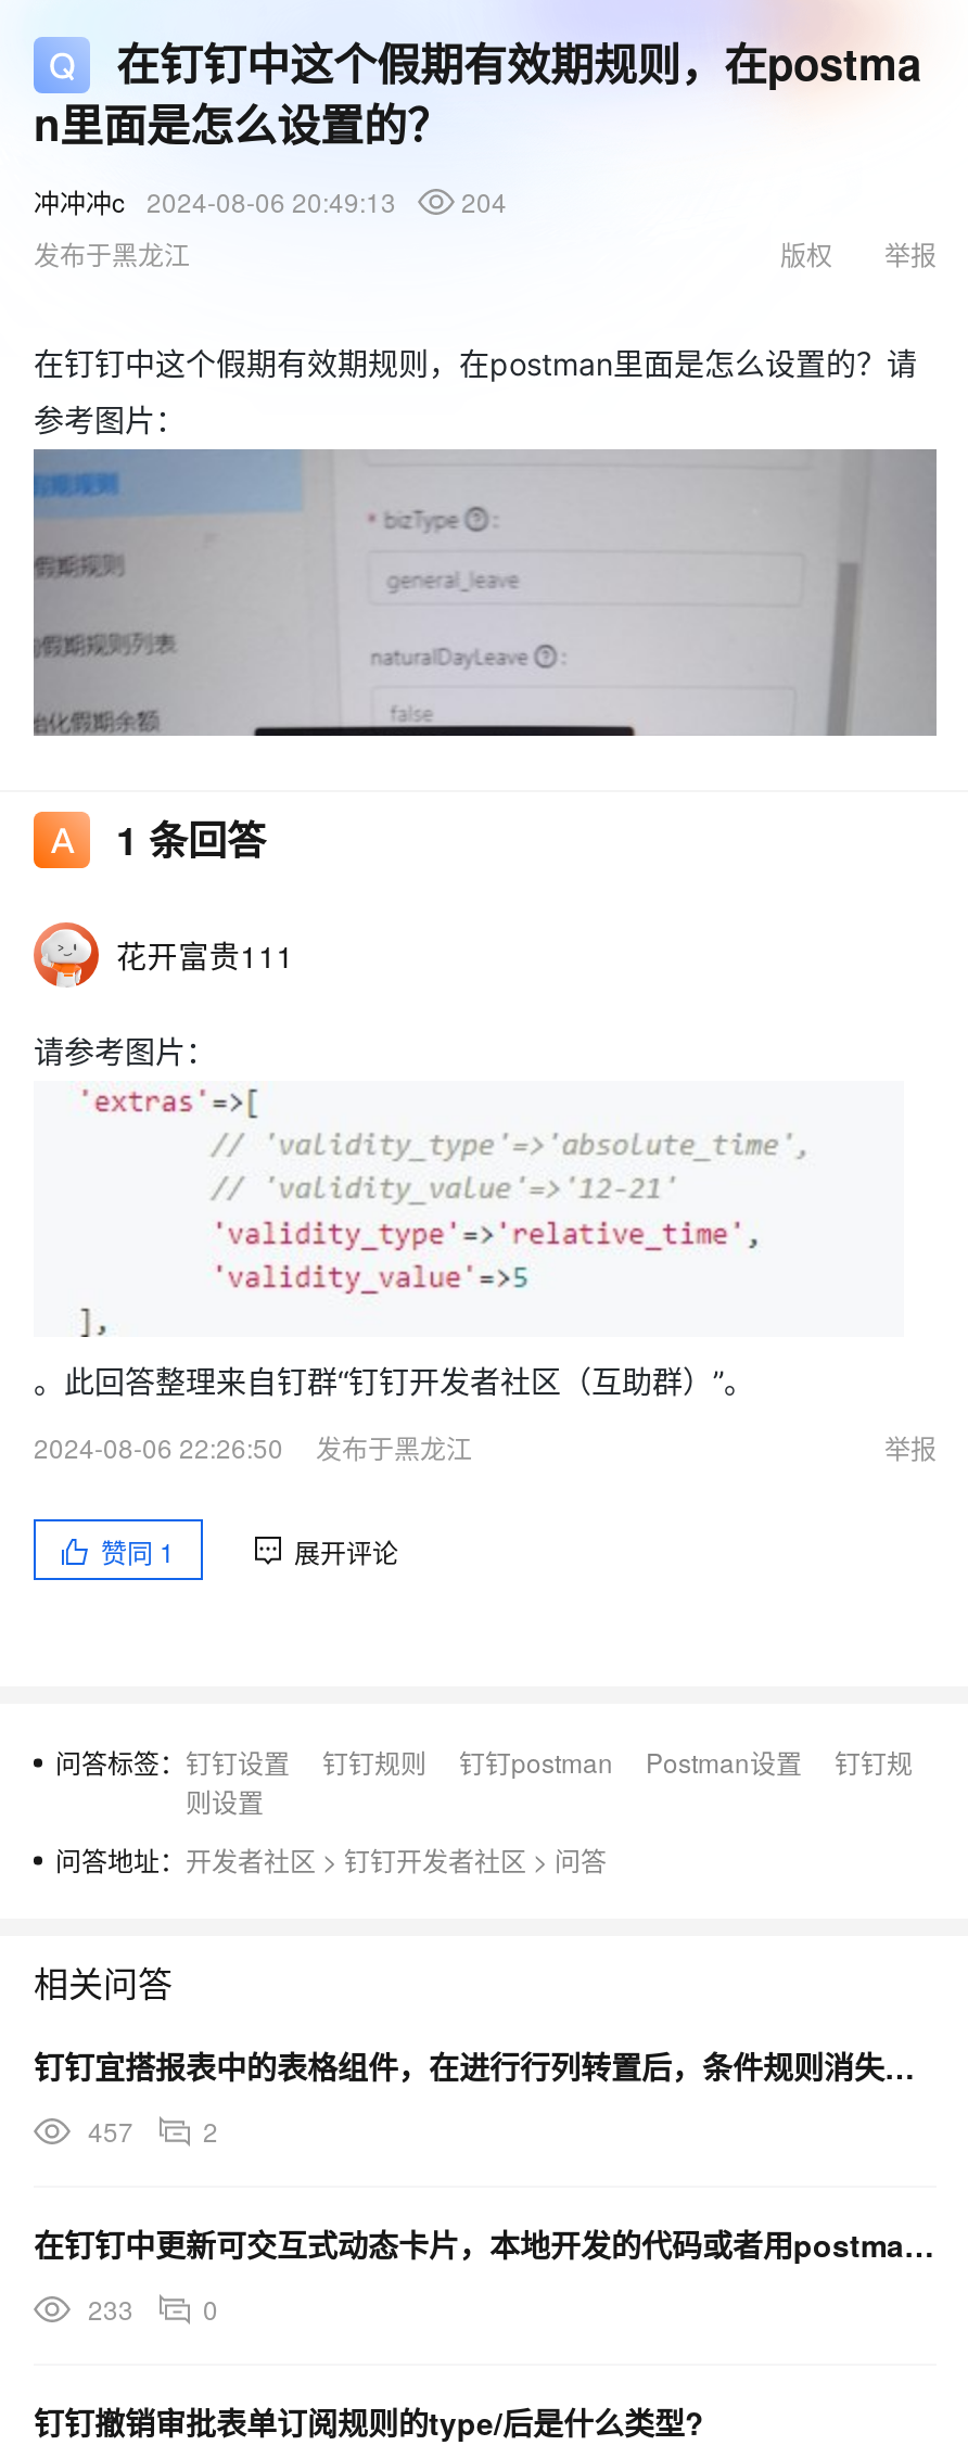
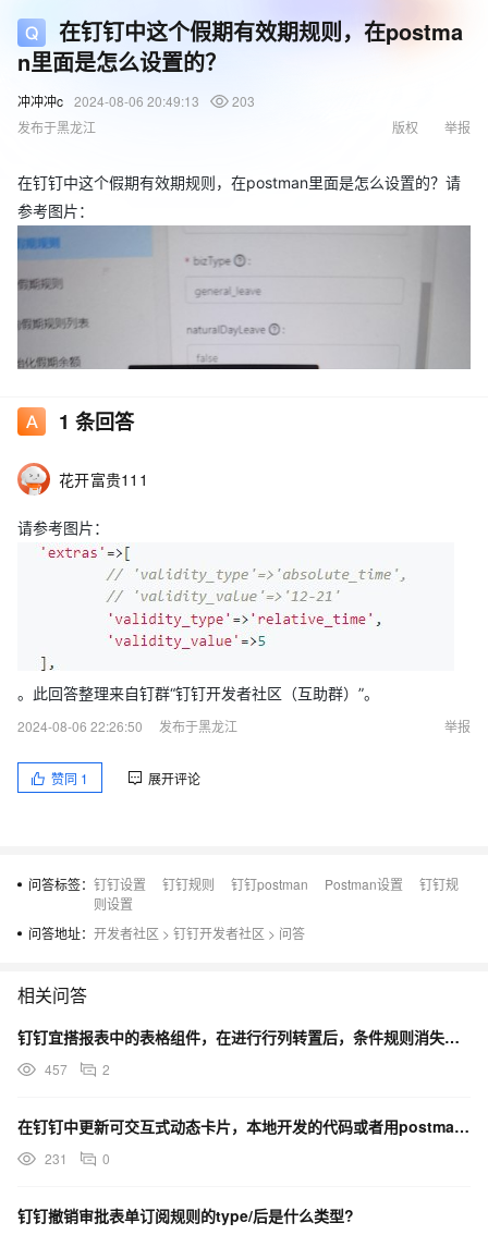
- 冲冲冲c 2024-08-06 20:49:13 204
+ 冲冲冲c 2024-08-06 20:49:13 203

- 233 0
+ 231 0
